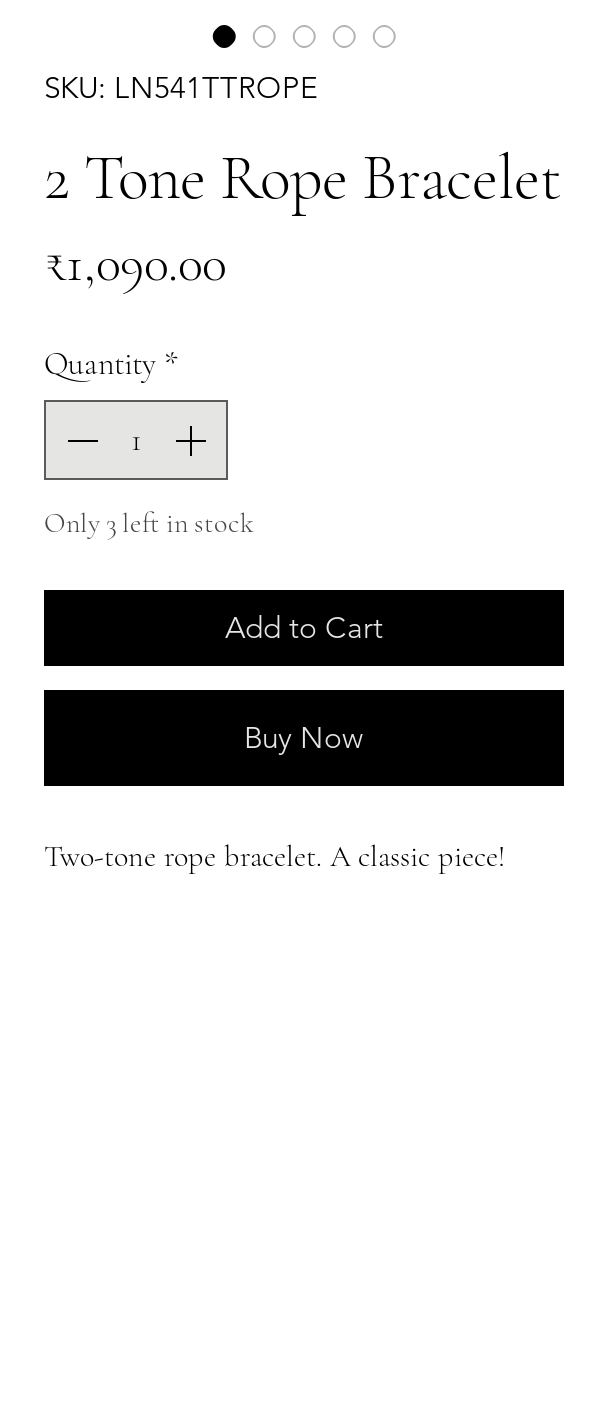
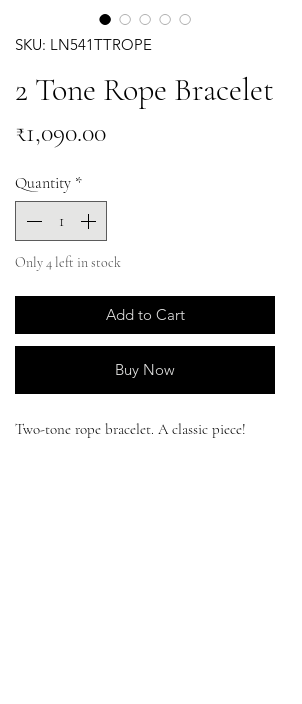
- Only 3 left in stock
+ Only 4 left in stock
